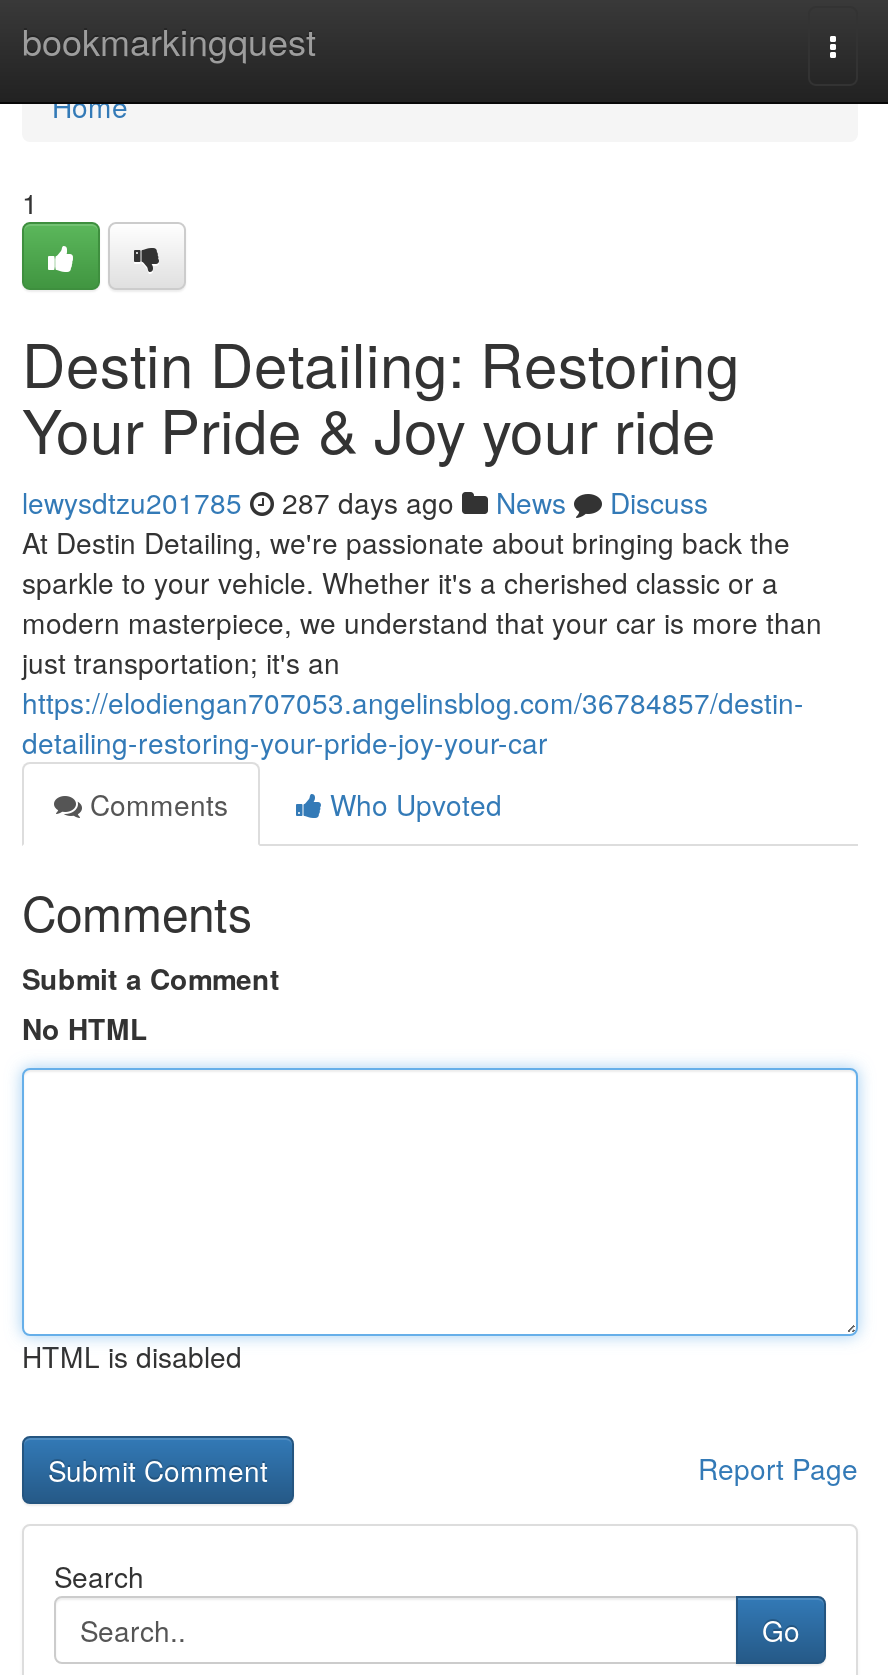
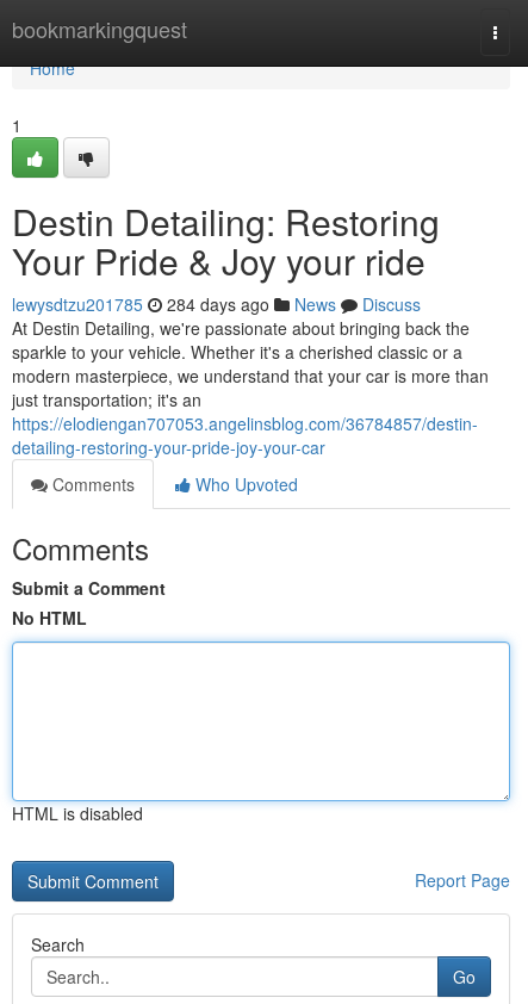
- lewysdtzu201785 287 days ago News Discuss
+ lewysdtzu201785 284 days ago News Discuss
